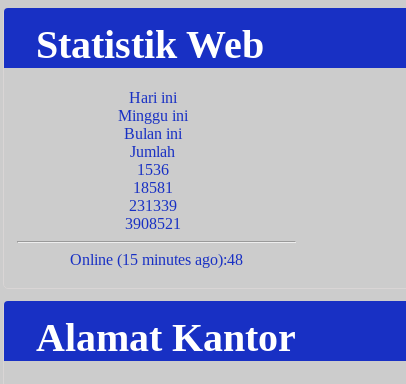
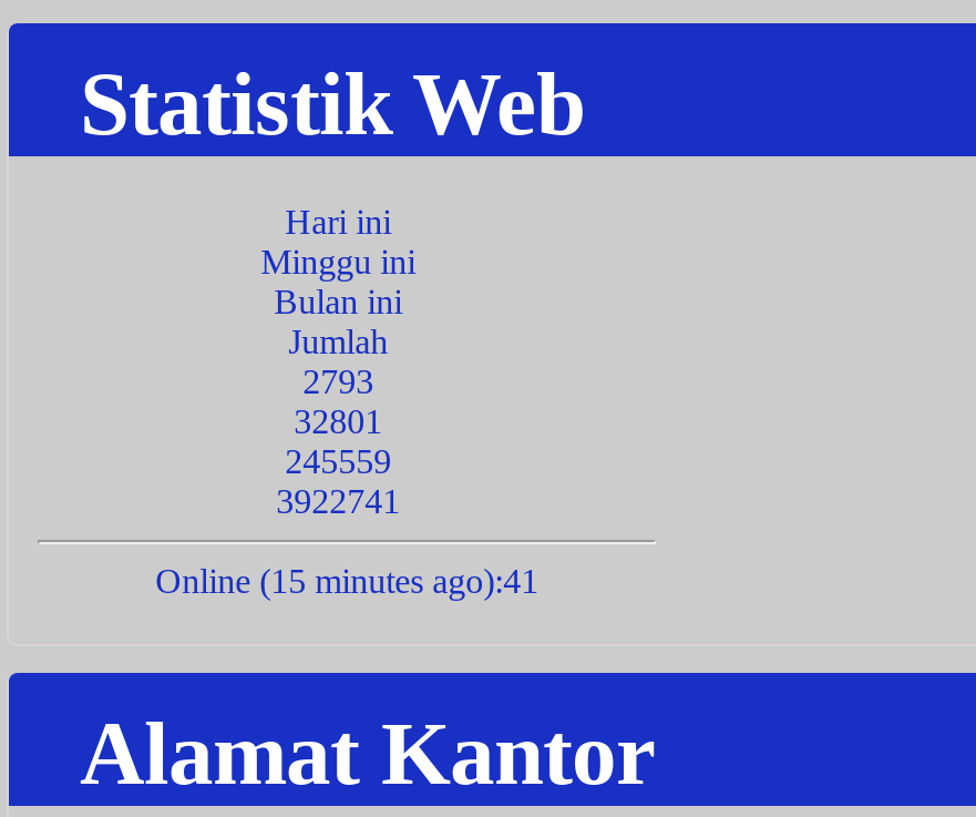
- 1536
+ 2793

- 18581
+ 32801

- 231339
+ 245559

- 3908521
+ 3922741

- Online (15 minutes ago):48
+ Online (15 minutes ago):41
